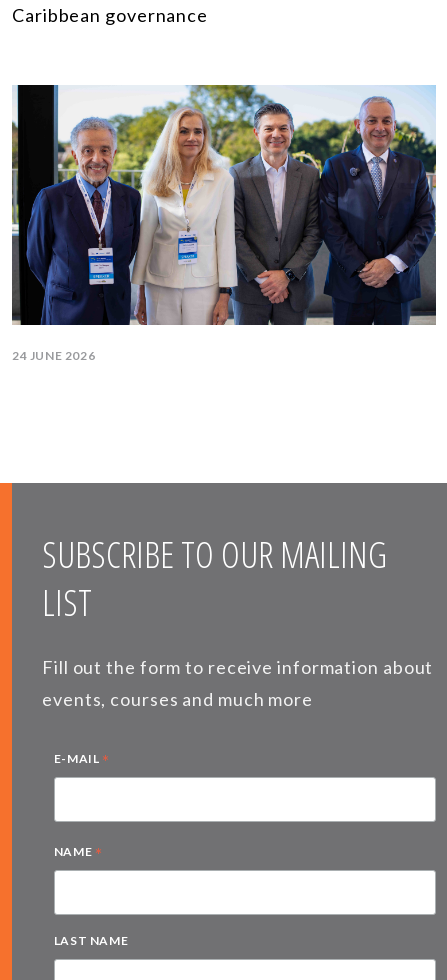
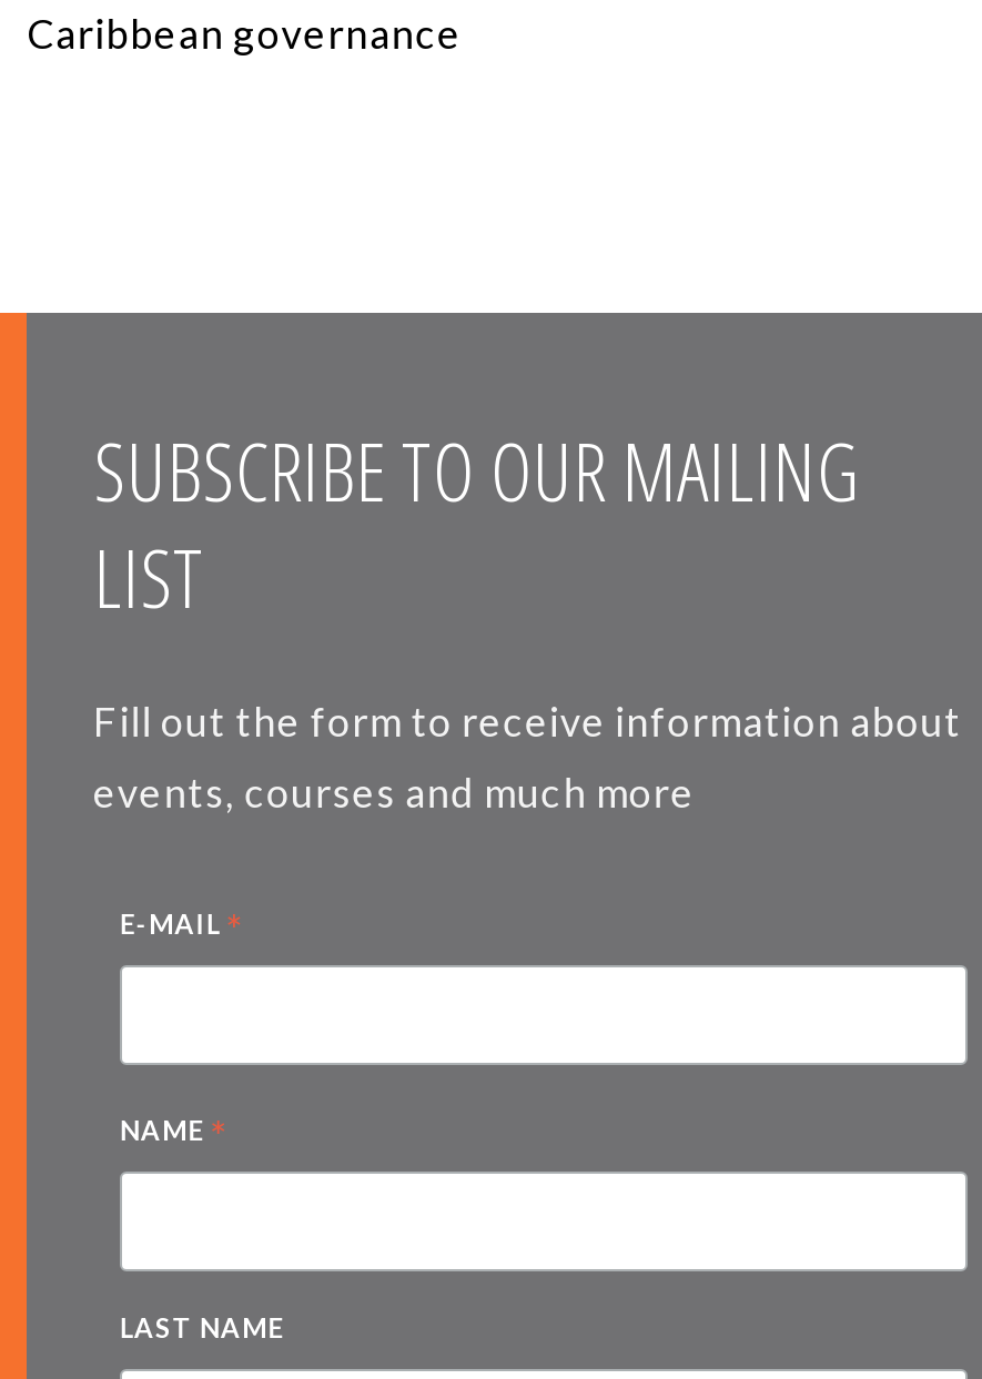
- [image]
- 24 JUNE 2026
